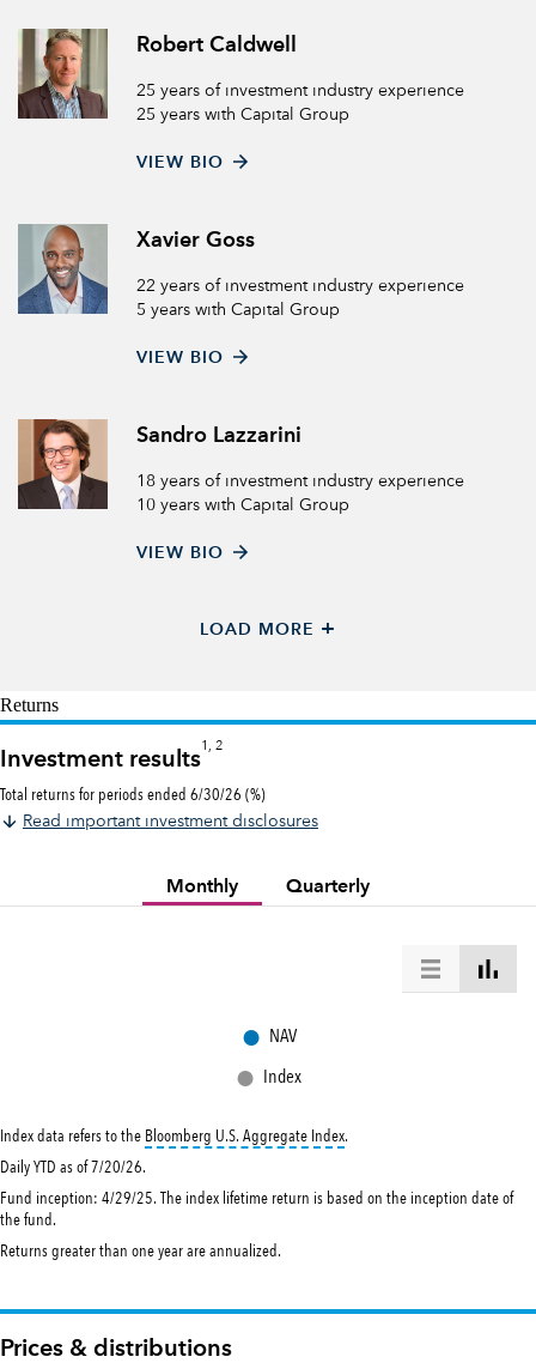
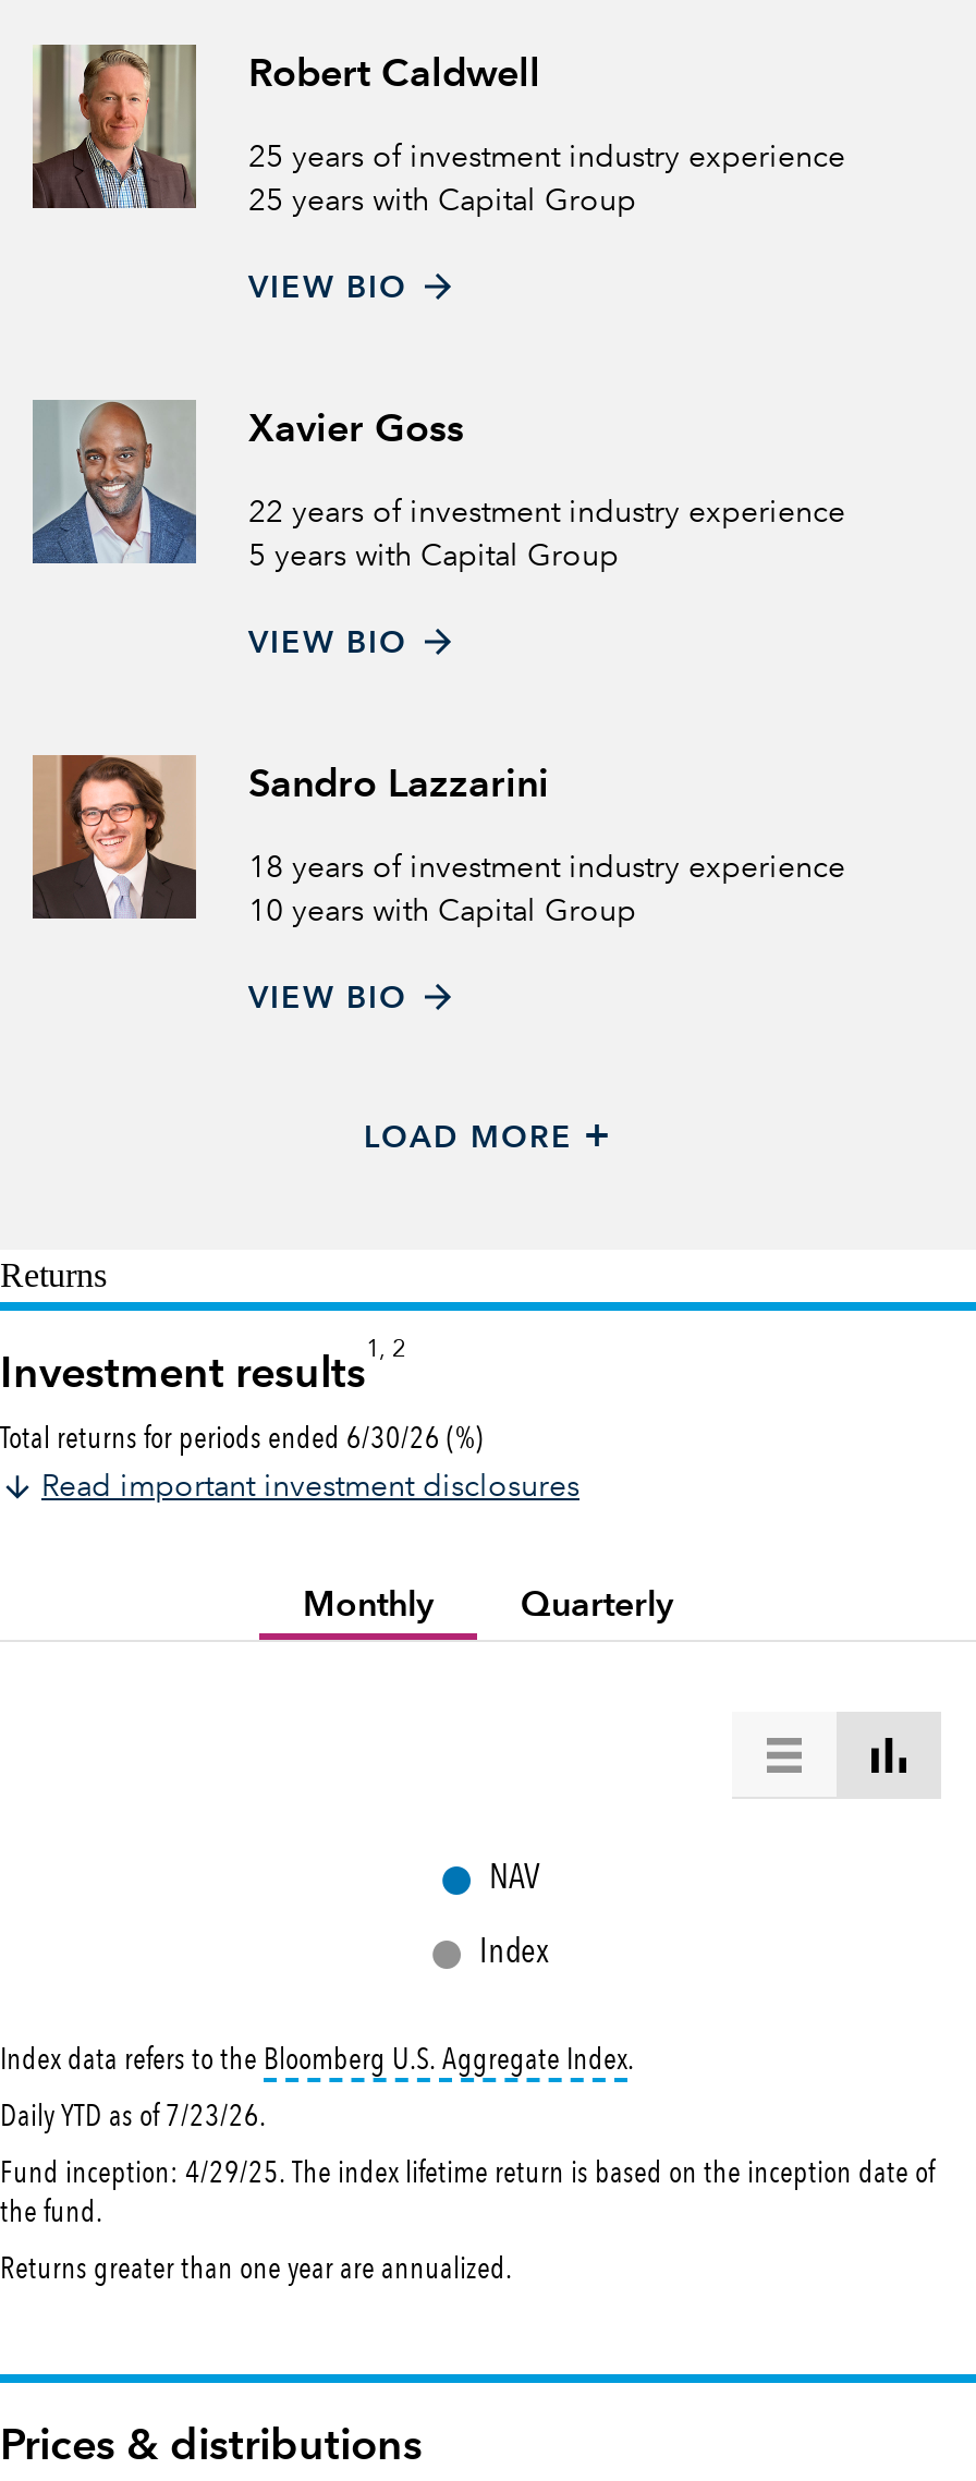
- Daily YTD as of 7/20/26.
+ Daily YTD as of 7/23/26.
